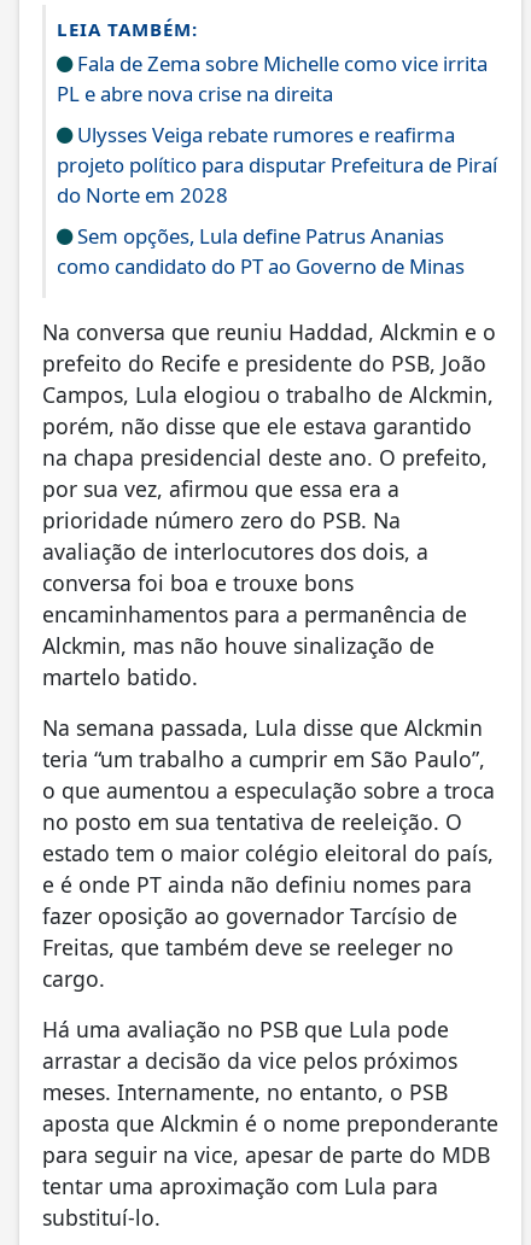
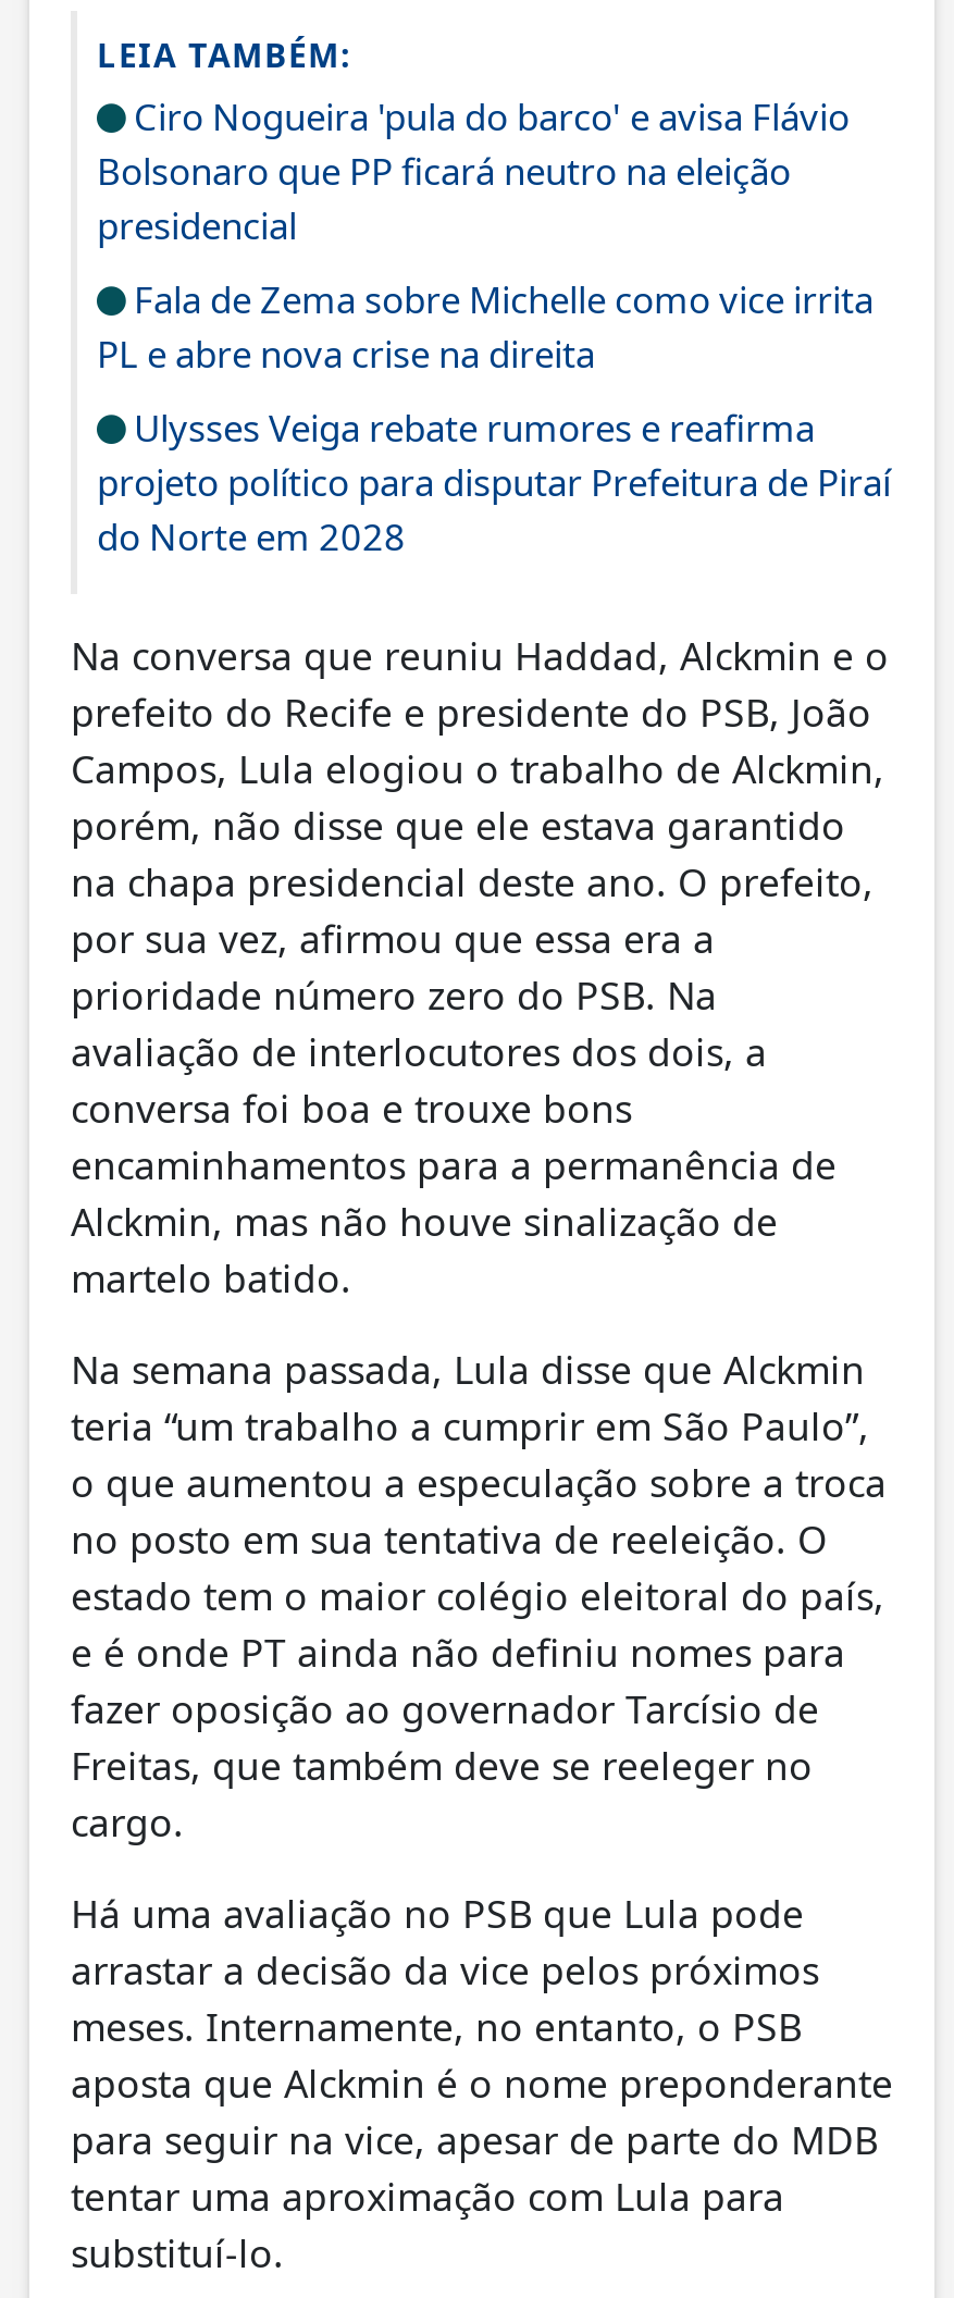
+ Ciro Nogueira 'pula do barco' e avisa Flávio
+ Bolsonaro que PP ficará neutro na eleição
+ presidencial

moved down: Fala de Zema sobre Michelle como vice irrita | PL e abre nova crise na direita | Ulysses Veiga rebate rumores e reafirma | projeto político para disputar Prefeitura de Piraí | do Norte em 2028

- Sem opções, Lula define Patrus Ananias
- como candidato do PT ao Governo de Minas
